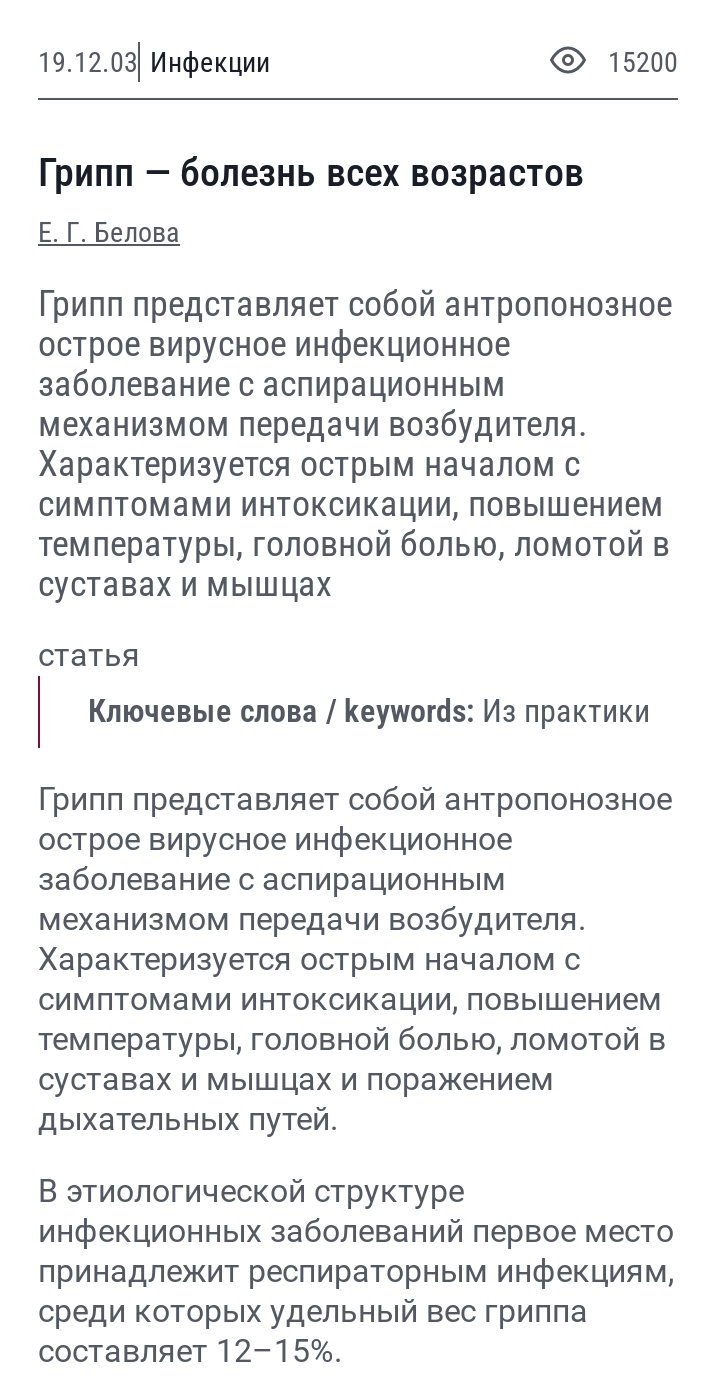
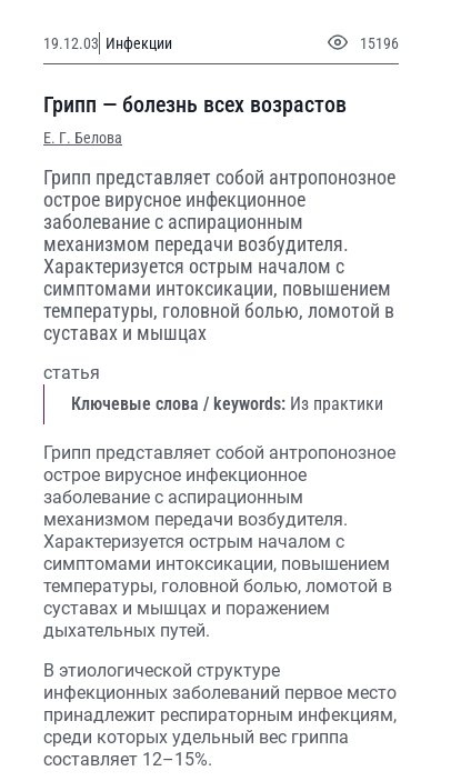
- 15200
+ 15196
